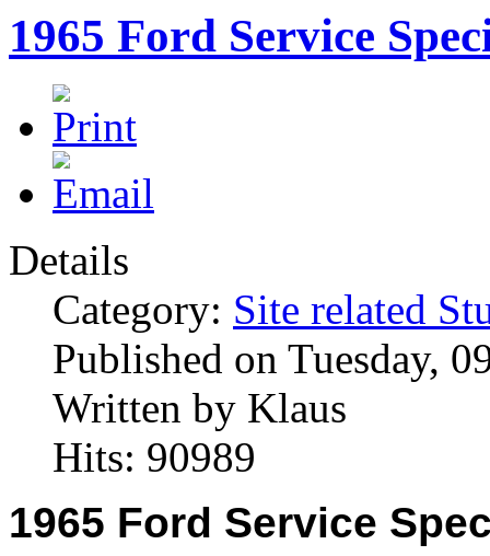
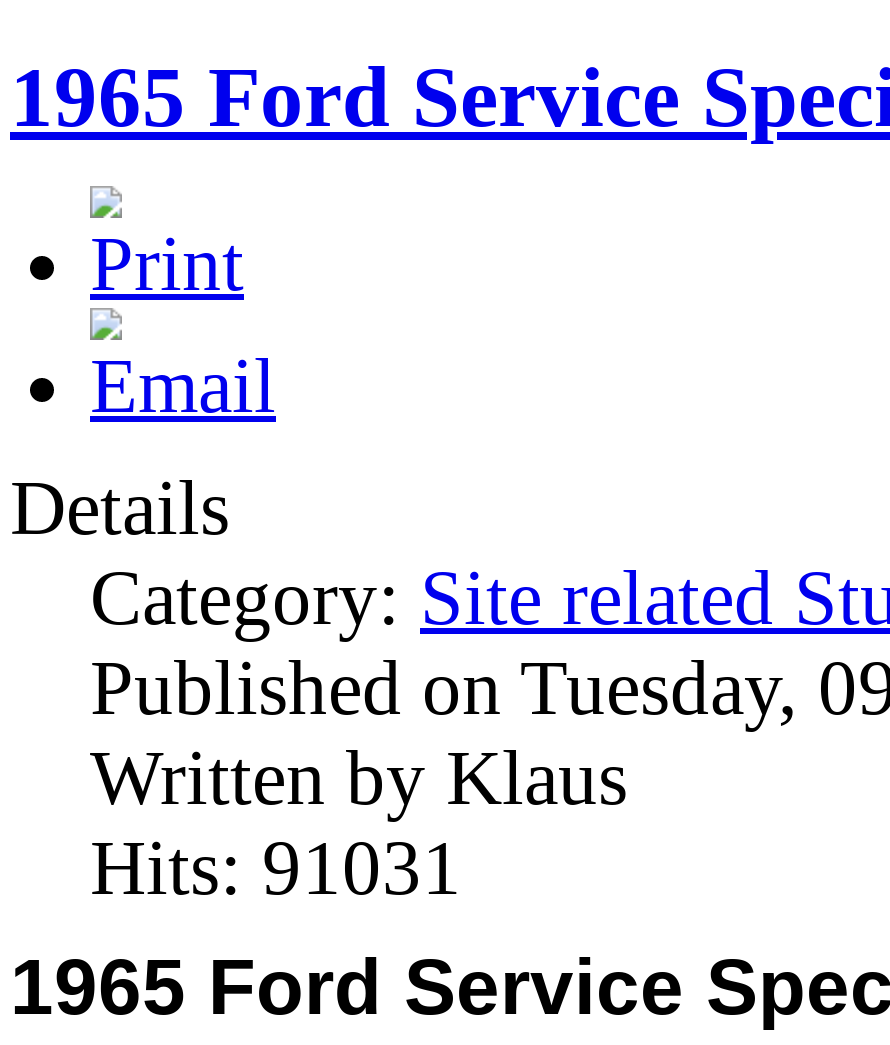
- Hits: 90989
+ Hits: 91031
